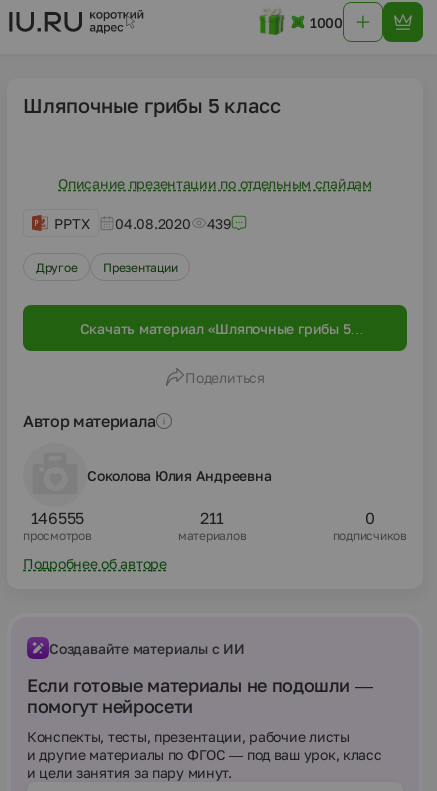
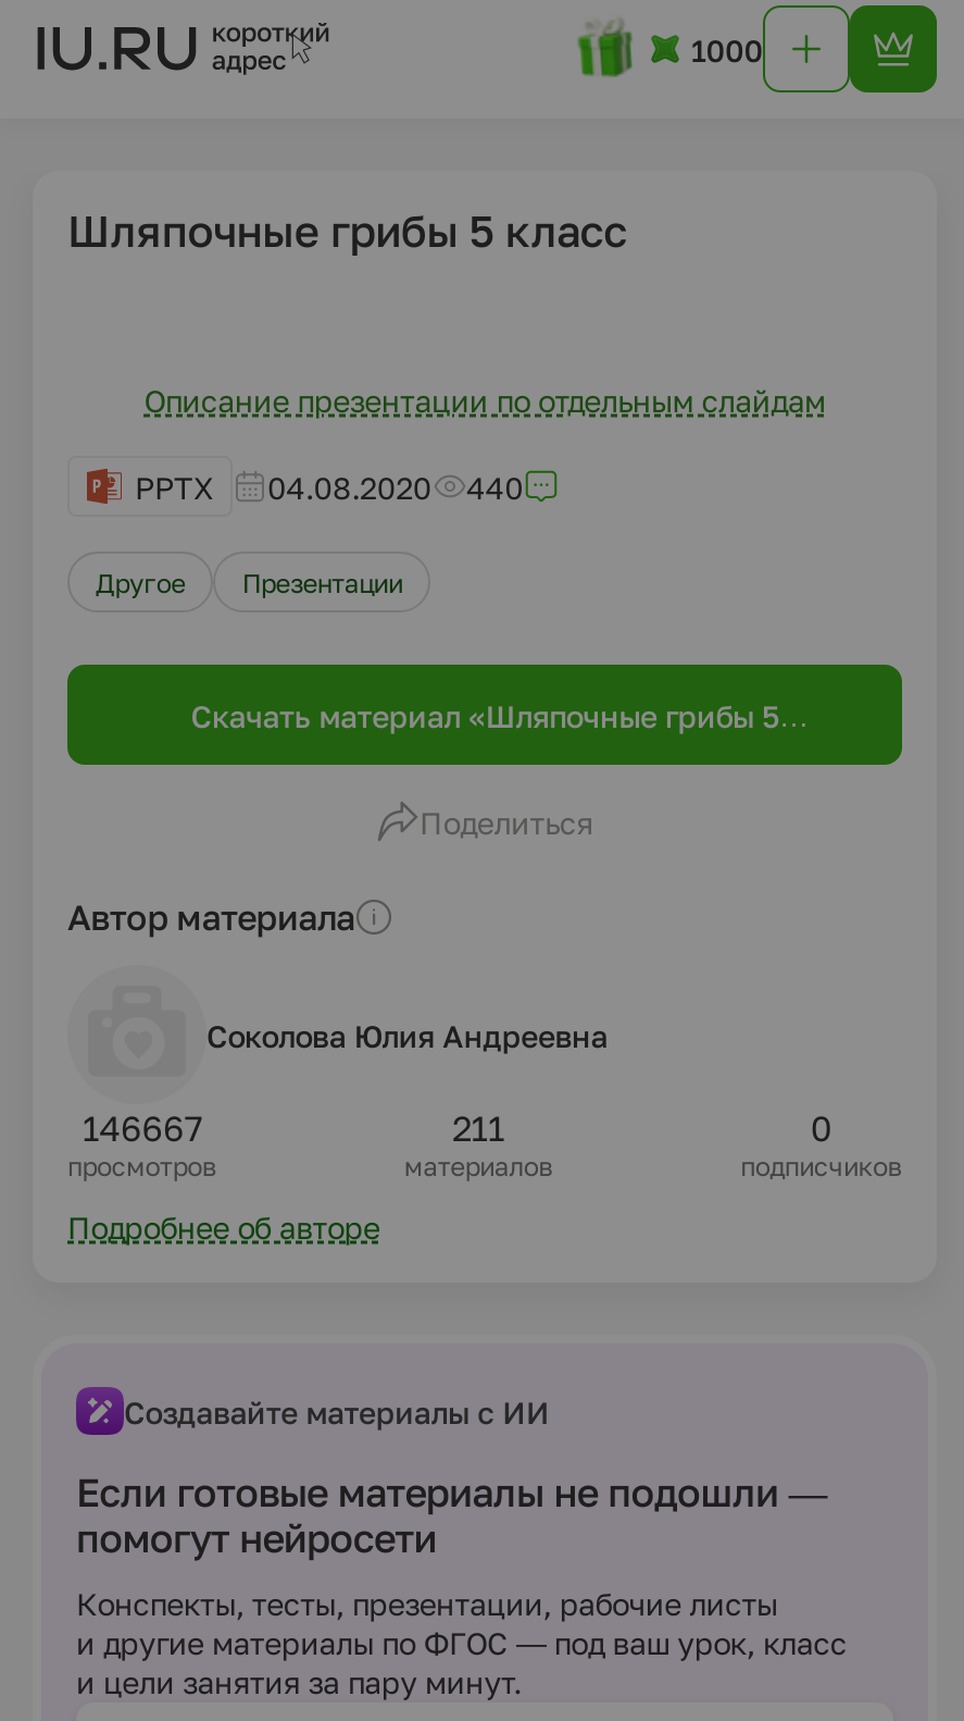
- PPTX 04.08.2020 439
+ PPTX 04.08.2020 440

- 146555
+ 146667
